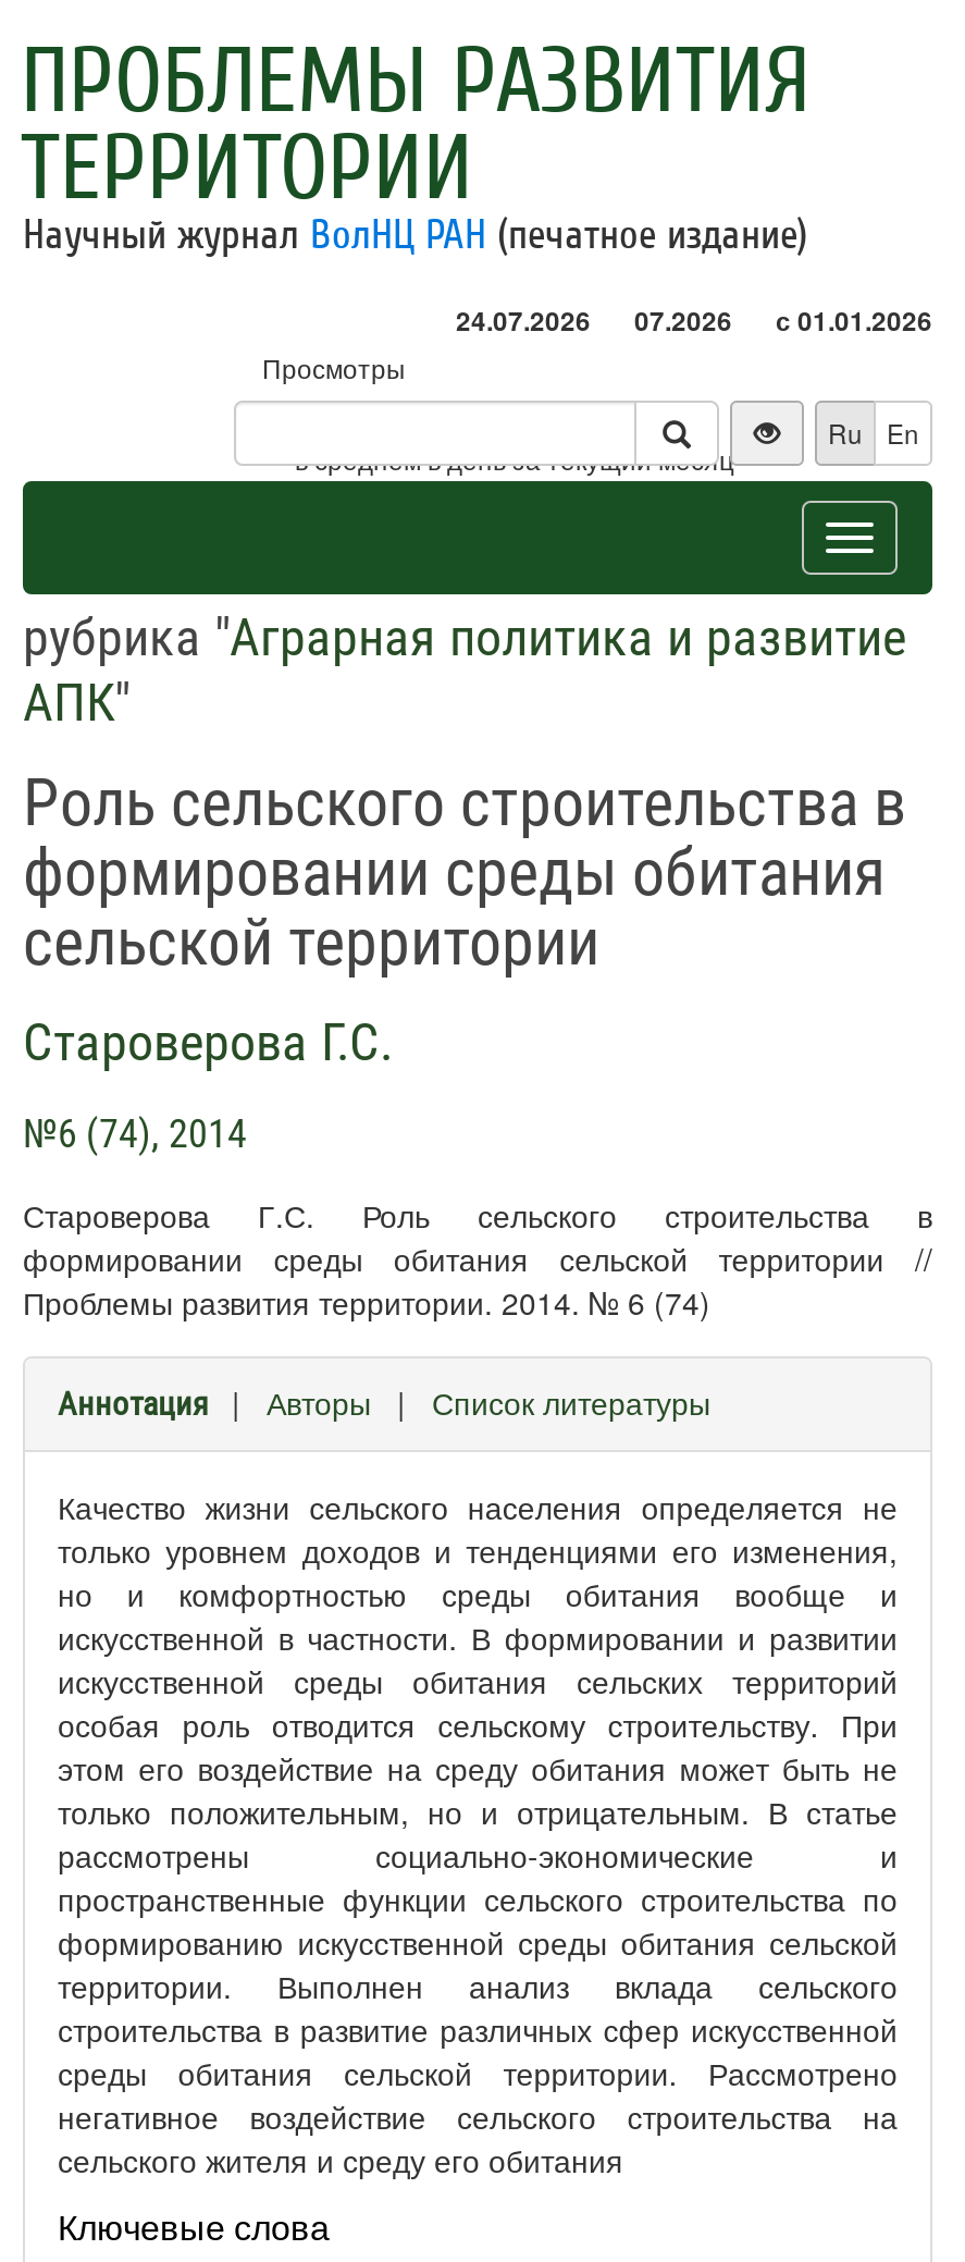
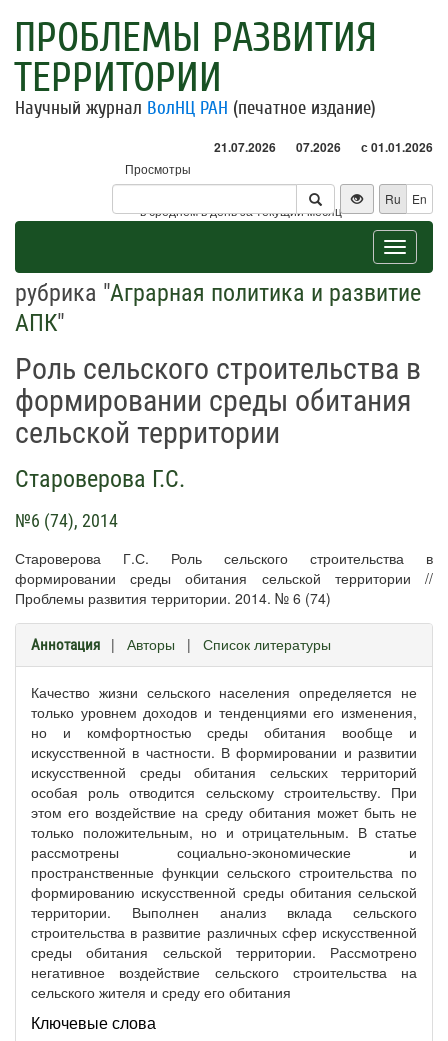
- 24.07.2026 07.2026 с 01.01.2026
+ 21.07.2026 07.2026 с 01.01.2026
